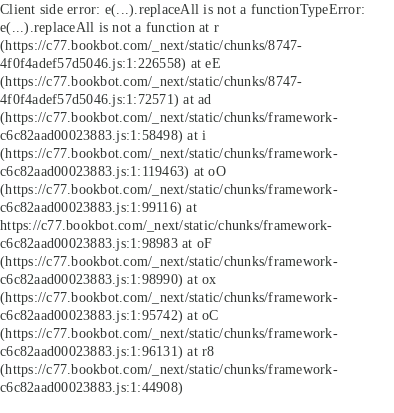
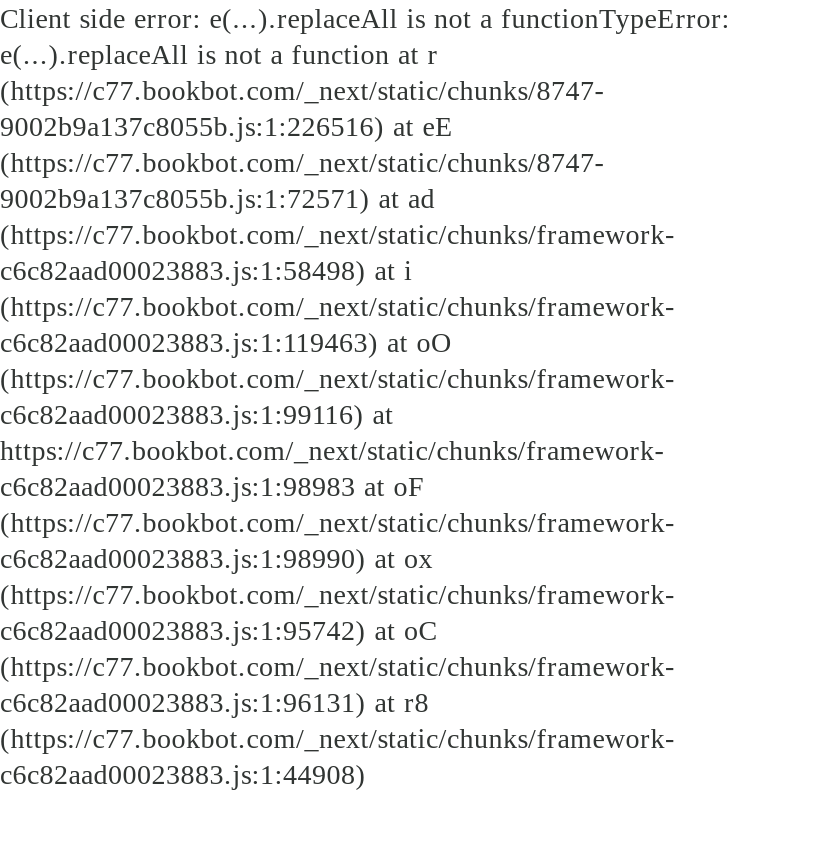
- 4f0f4adef57d5046.js:1:226558) at eE
+ 9002b9a137c8055b.js:1:226516) at eE

- 4f0f4adef57d5046.js:1:72571) at ad
+ 9002b9a137c8055b.js:1:72571) at ad
